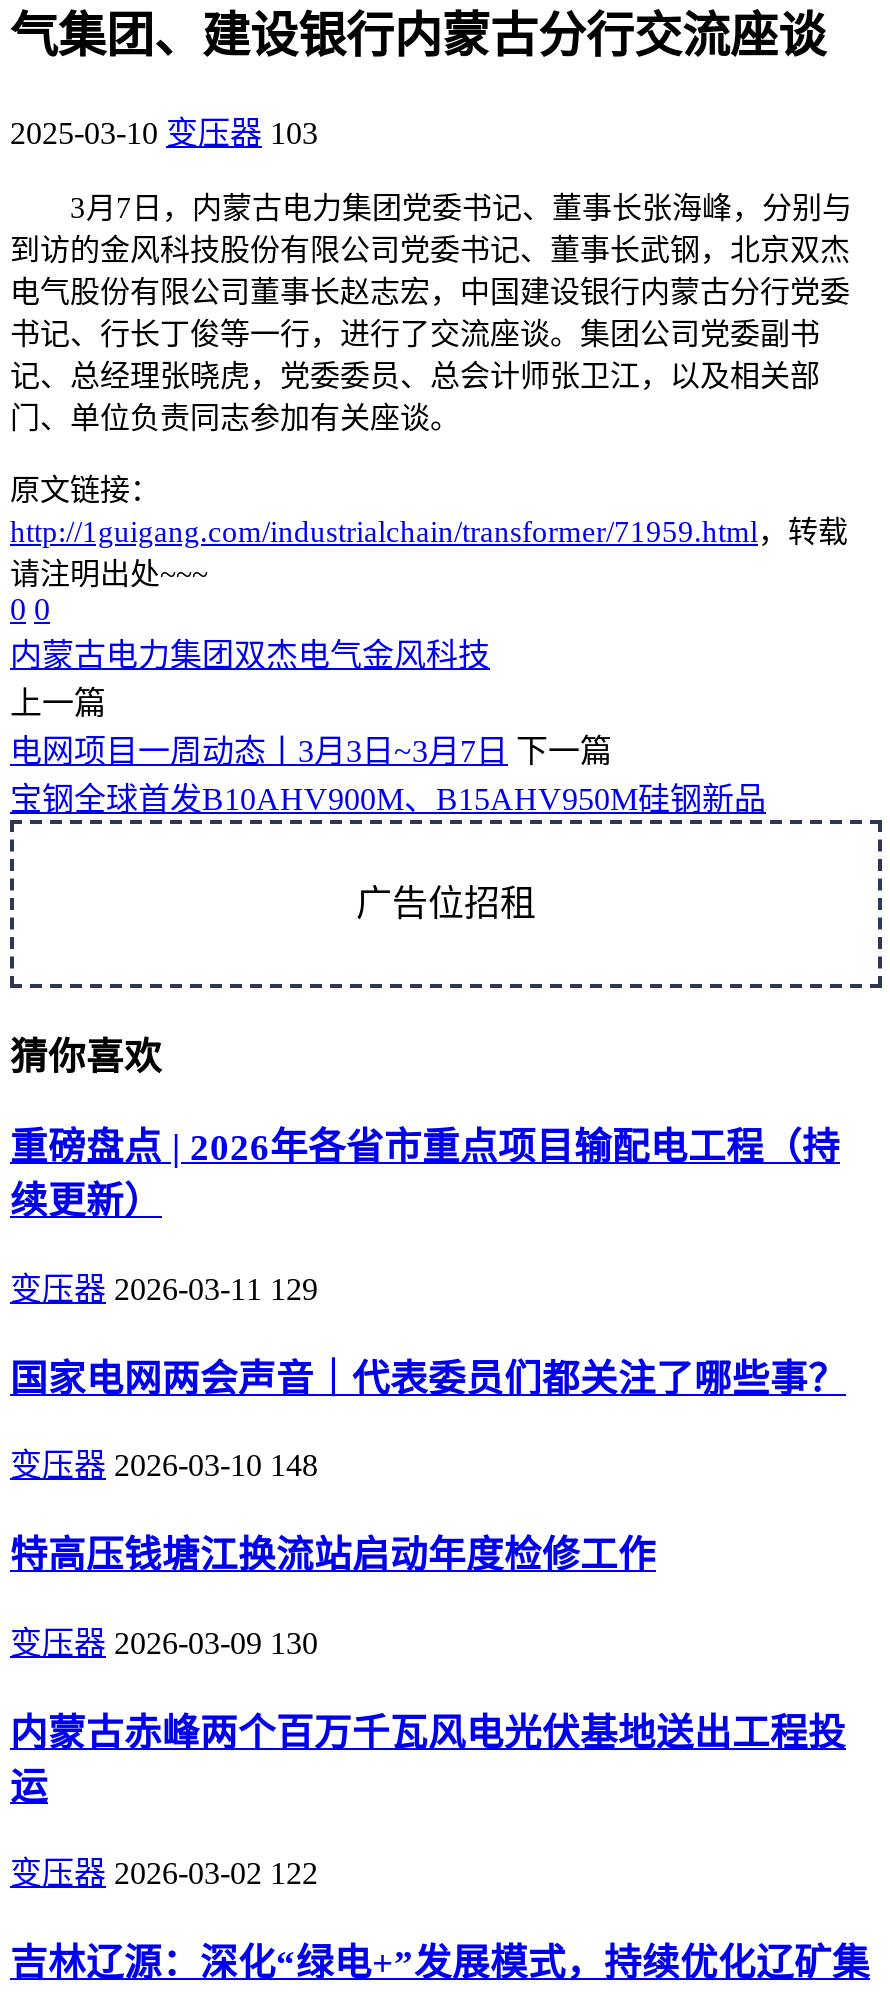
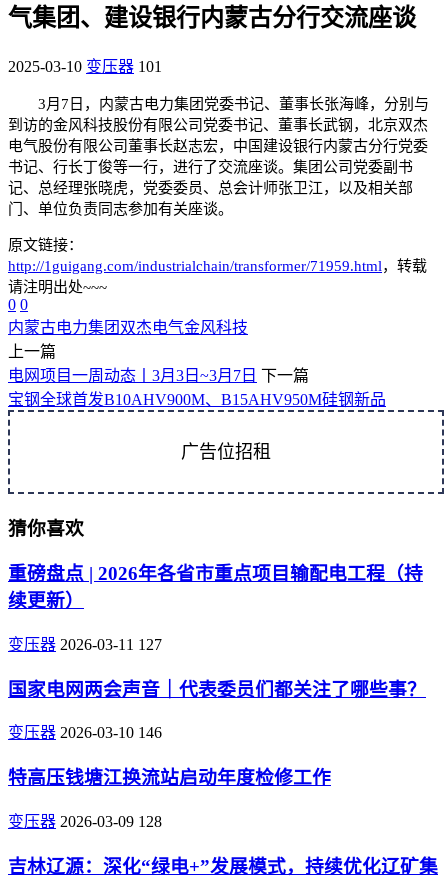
- 2025-03-10 变压器 103
+ 2025-03-10 变压器 101

- 变压器 2026-03-11 129
+ 变压器 2026-03-11 127

- 变压器 2026-03-10 148
+ 变压器 2026-03-10 146

- 变压器 2026-03-09 130
- 内蒙古赤峰两个百万千瓦风电光伏基地送出工程投
- 运
- 变压器 2026-03-02 122
+ 变压器 2026-03-09 128
